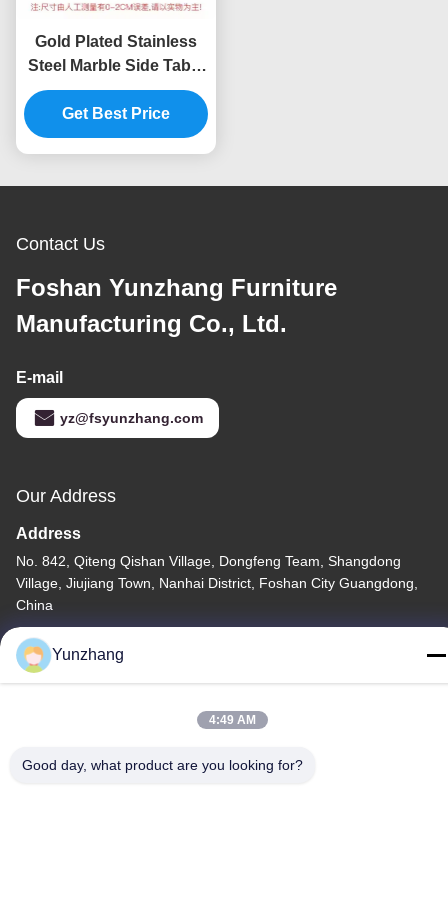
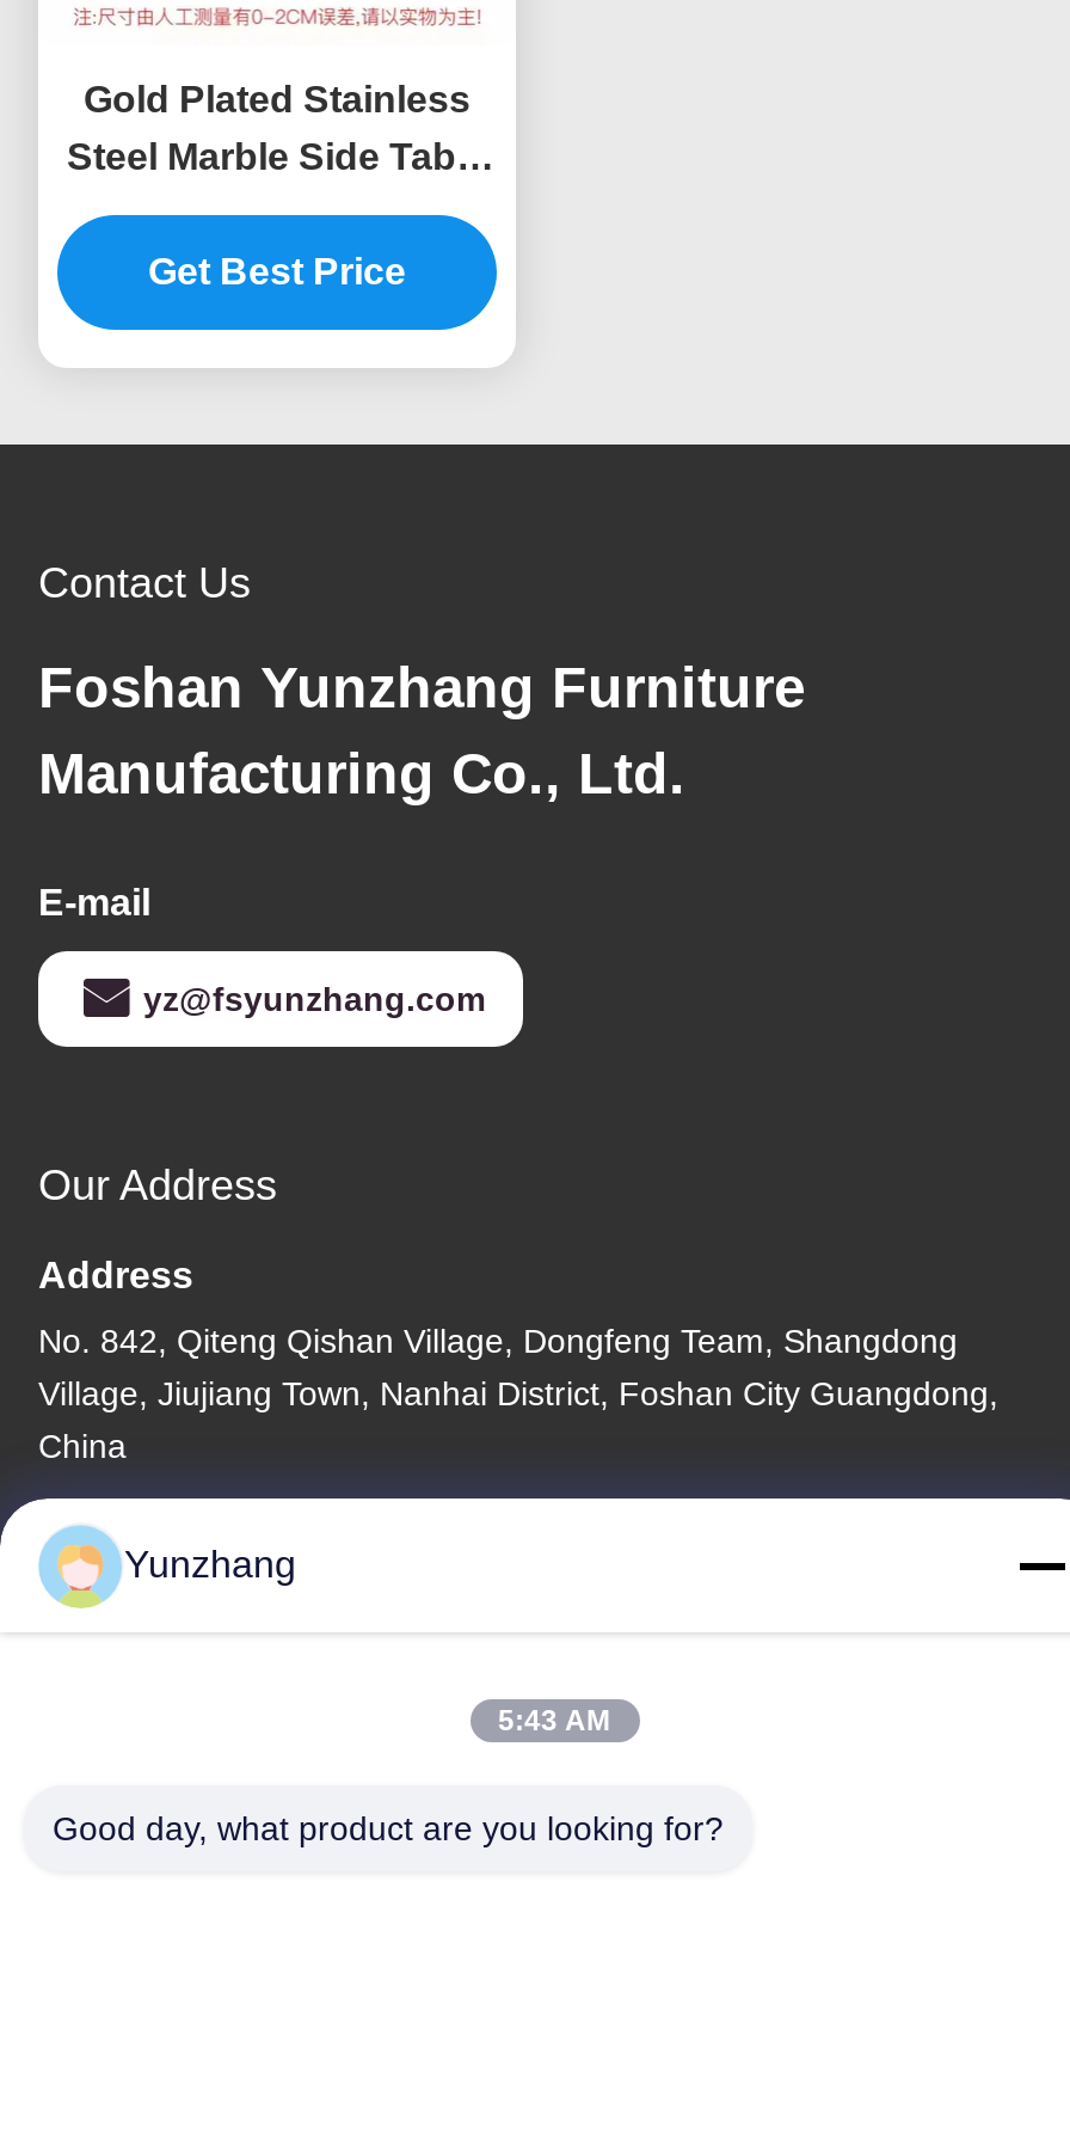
- 4:49 AM
+ 5:43 AM
